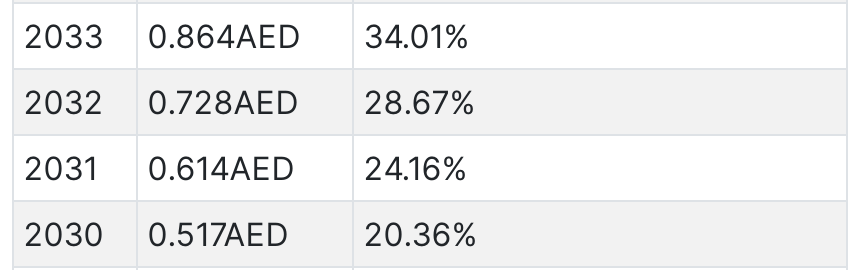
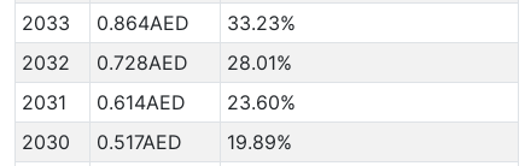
- 2033 0.864AED 34.01%
+ 2033 0.864AED 33.23%

- 2032 0.728AED 28.67%
+ 2032 0.728AED 28.01%

- 2031 0.614AED 24.16%
+ 2031 0.614AED 23.60%

- 2030 0.517AED 20.36%
+ 2030 0.517AED 19.89%
